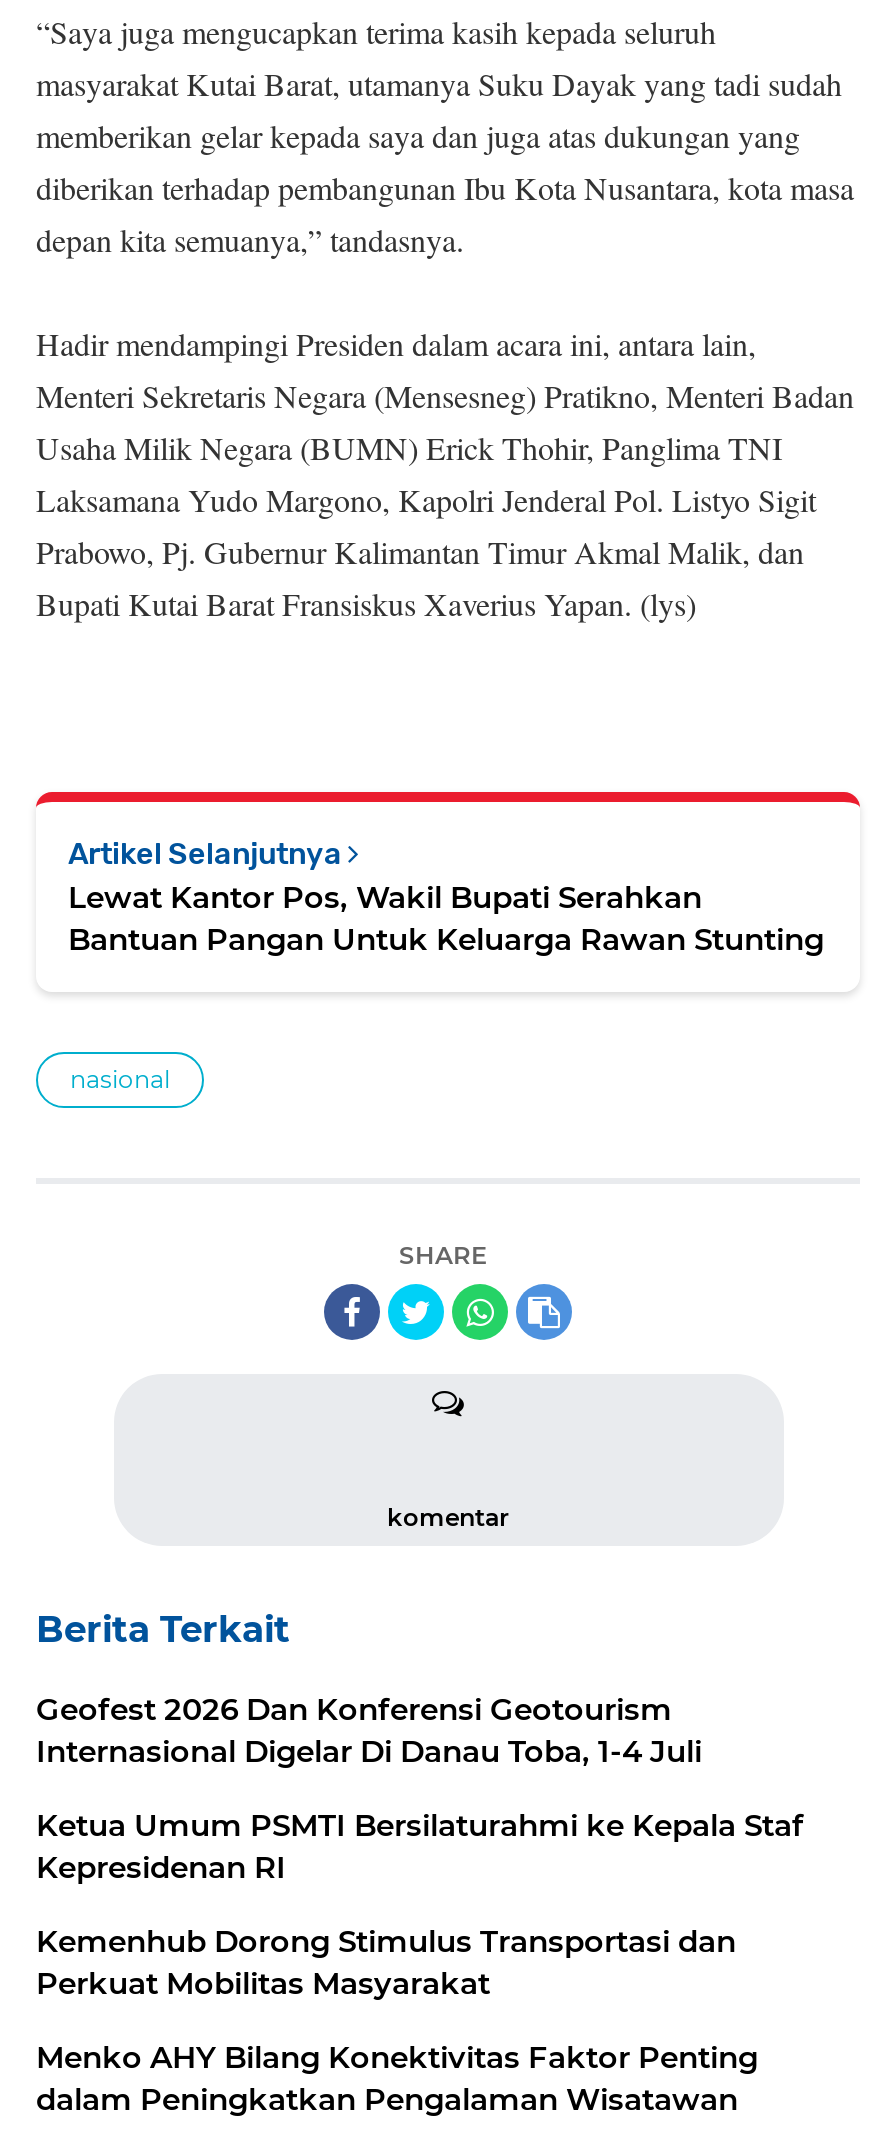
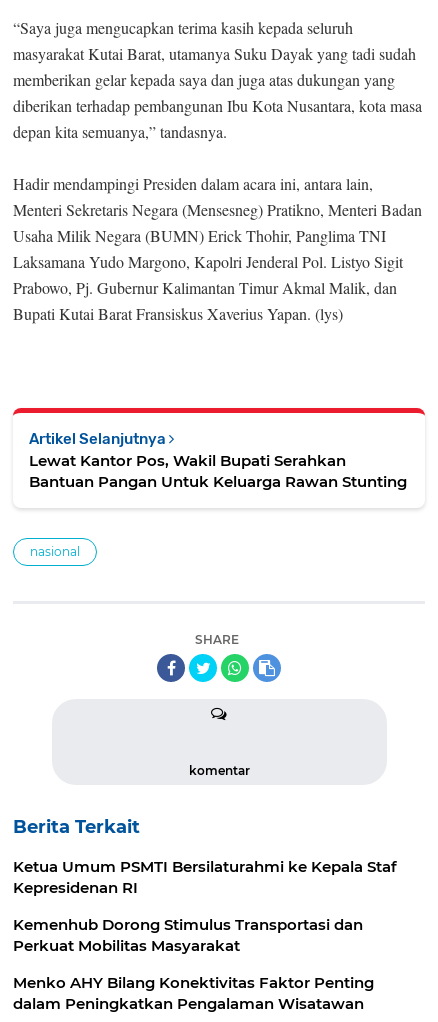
- Geofest 2026 Dan Konferensi Geotourism
- Internasional Digelar Di Danau Toba, 1-4 Juli
